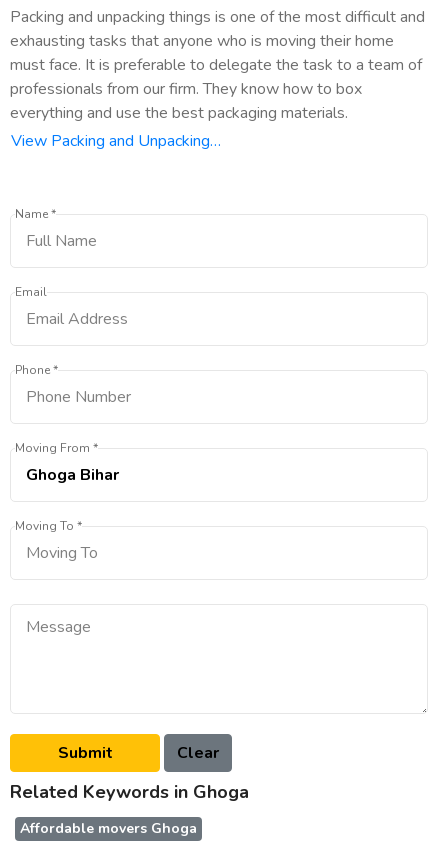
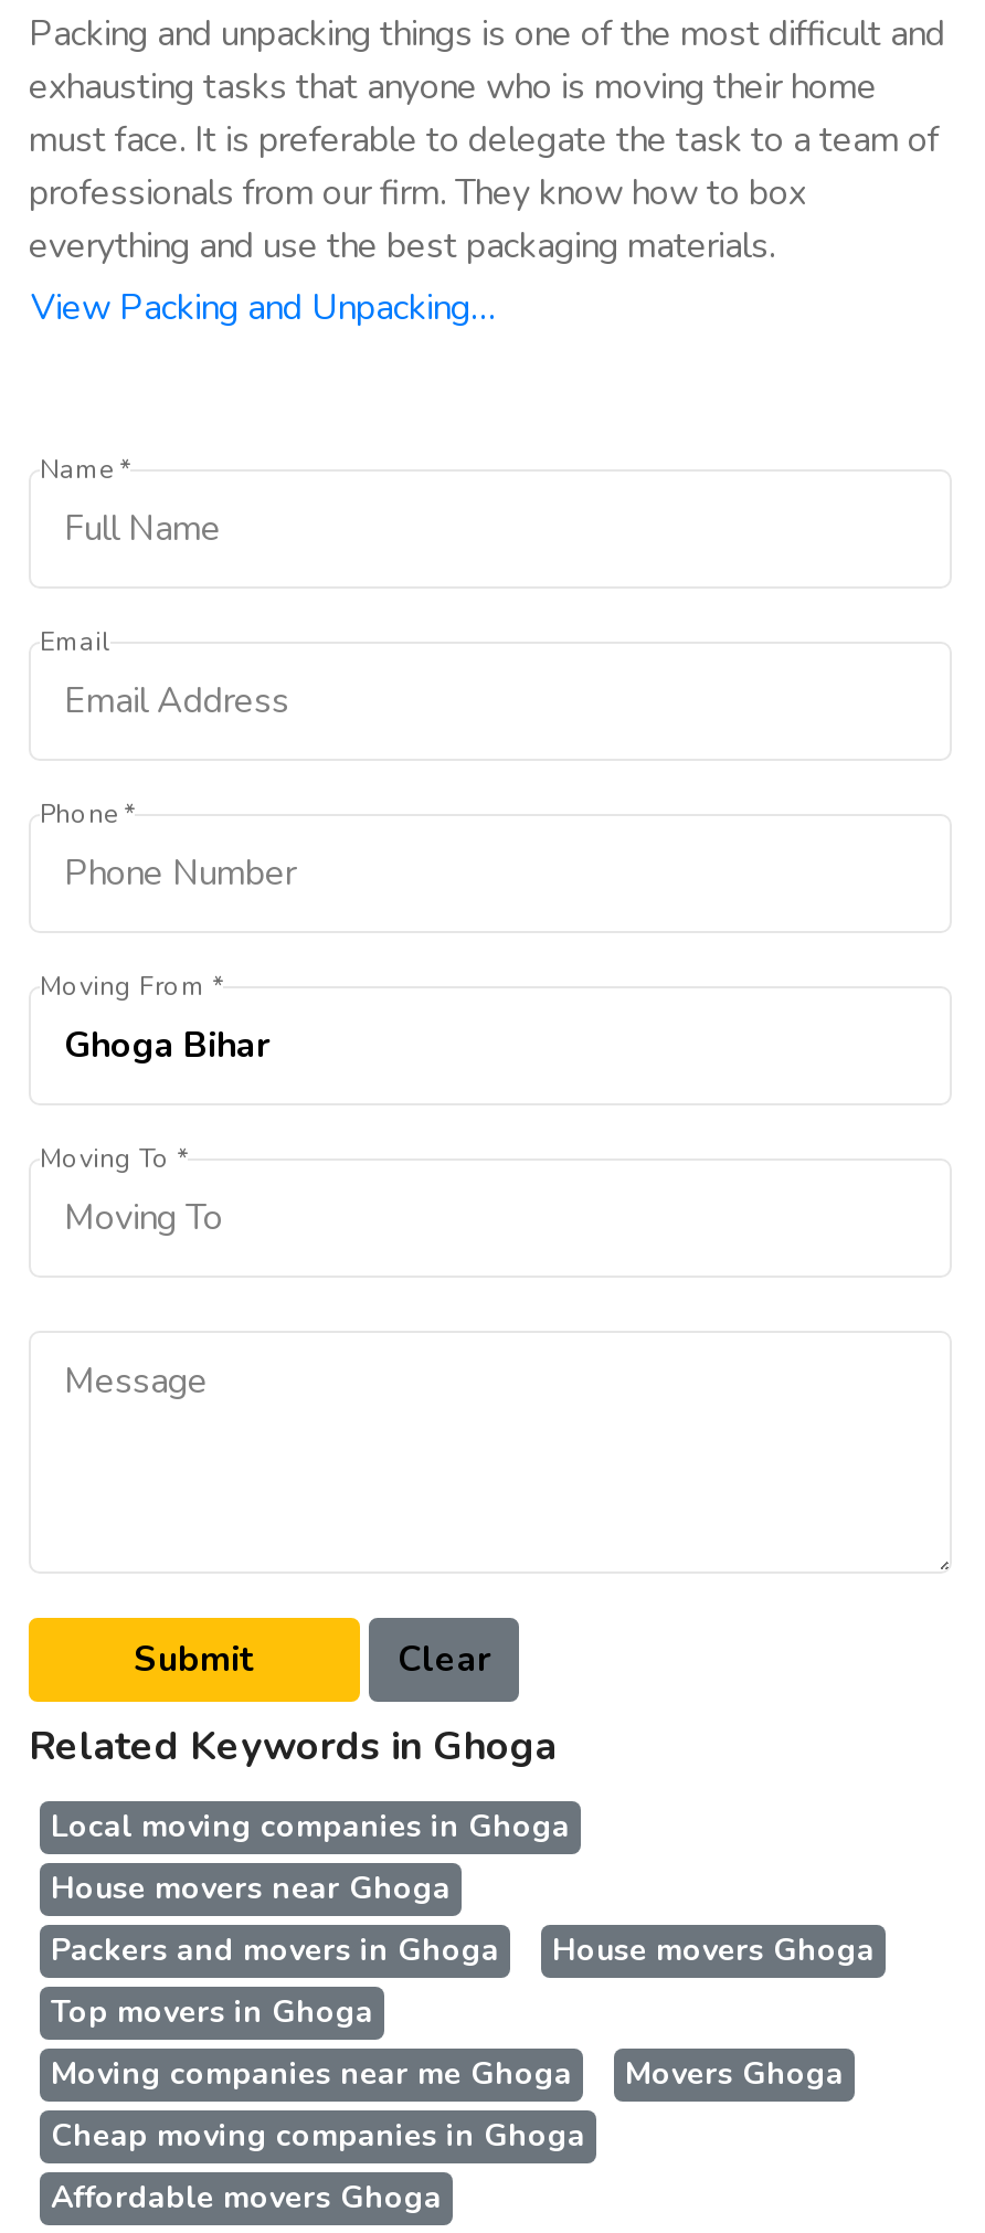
+ Local moving companies in Ghoga
+ House movers near Ghoga
+ Packers and movers in Ghoga
+ House movers Ghoga
+ Top movers in Ghoga
+ Moving companies near me Ghoga
+ Movers Ghoga
+ Cheap moving companies in Ghoga
